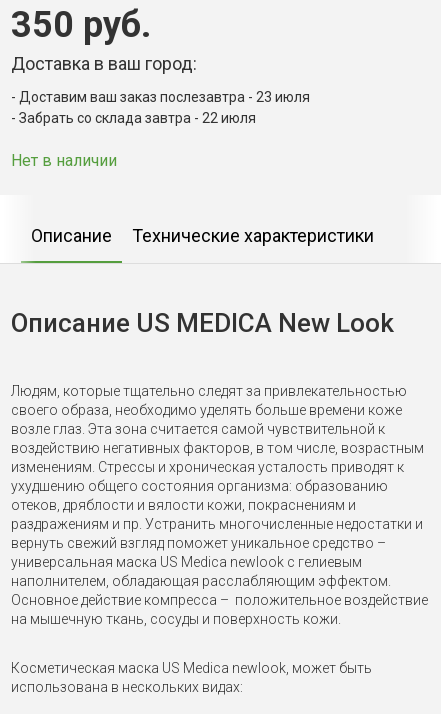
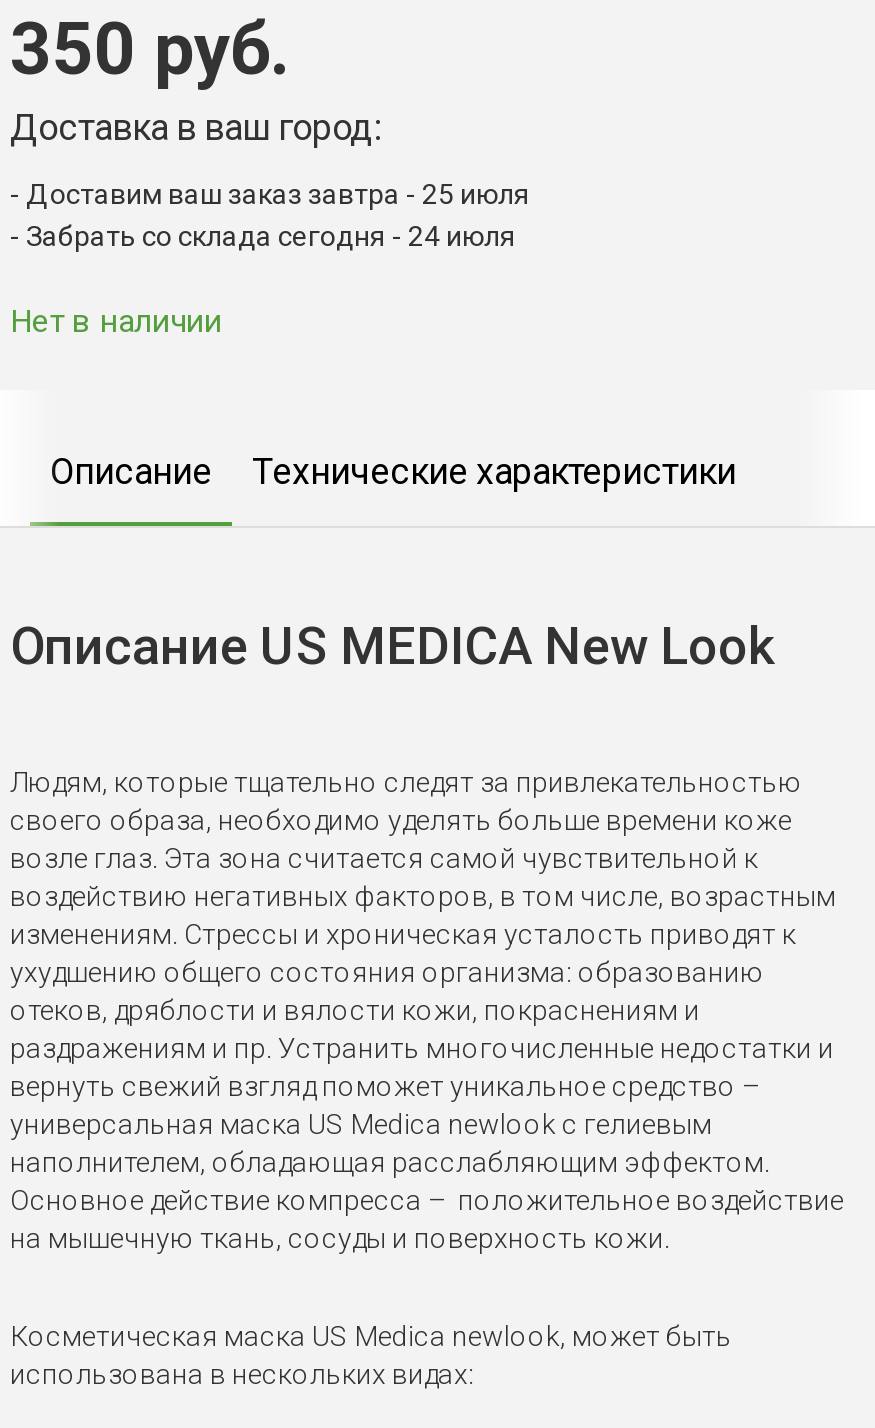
- Доставим ваш заказ послезавтра - 23 июля
+ Доставим ваш заказ завтра - 25 июля

- Забрать со склада завтра - 22 июля
+ Забрать со склада сегодня - 24 июля
